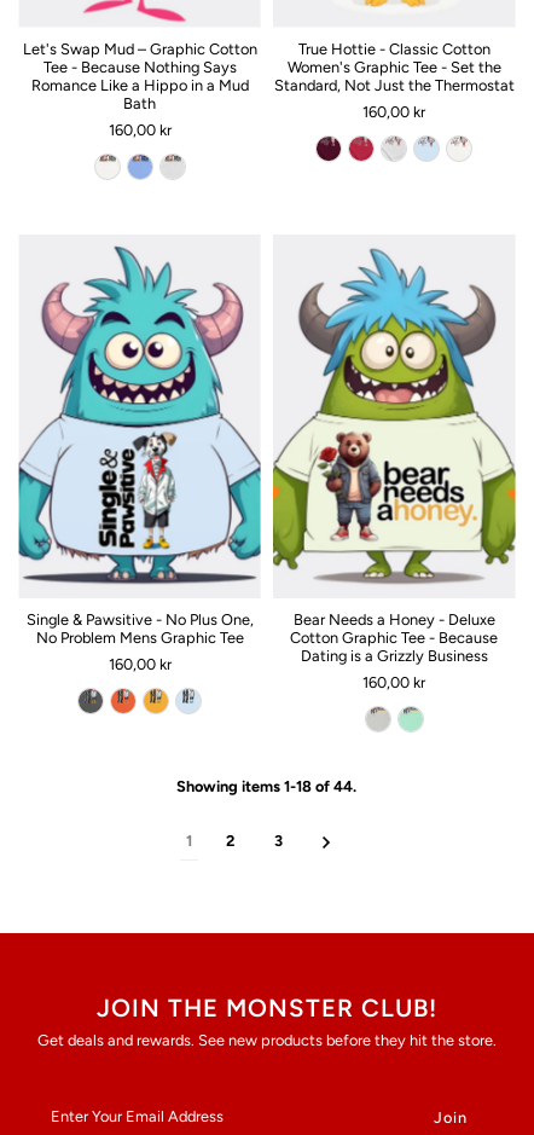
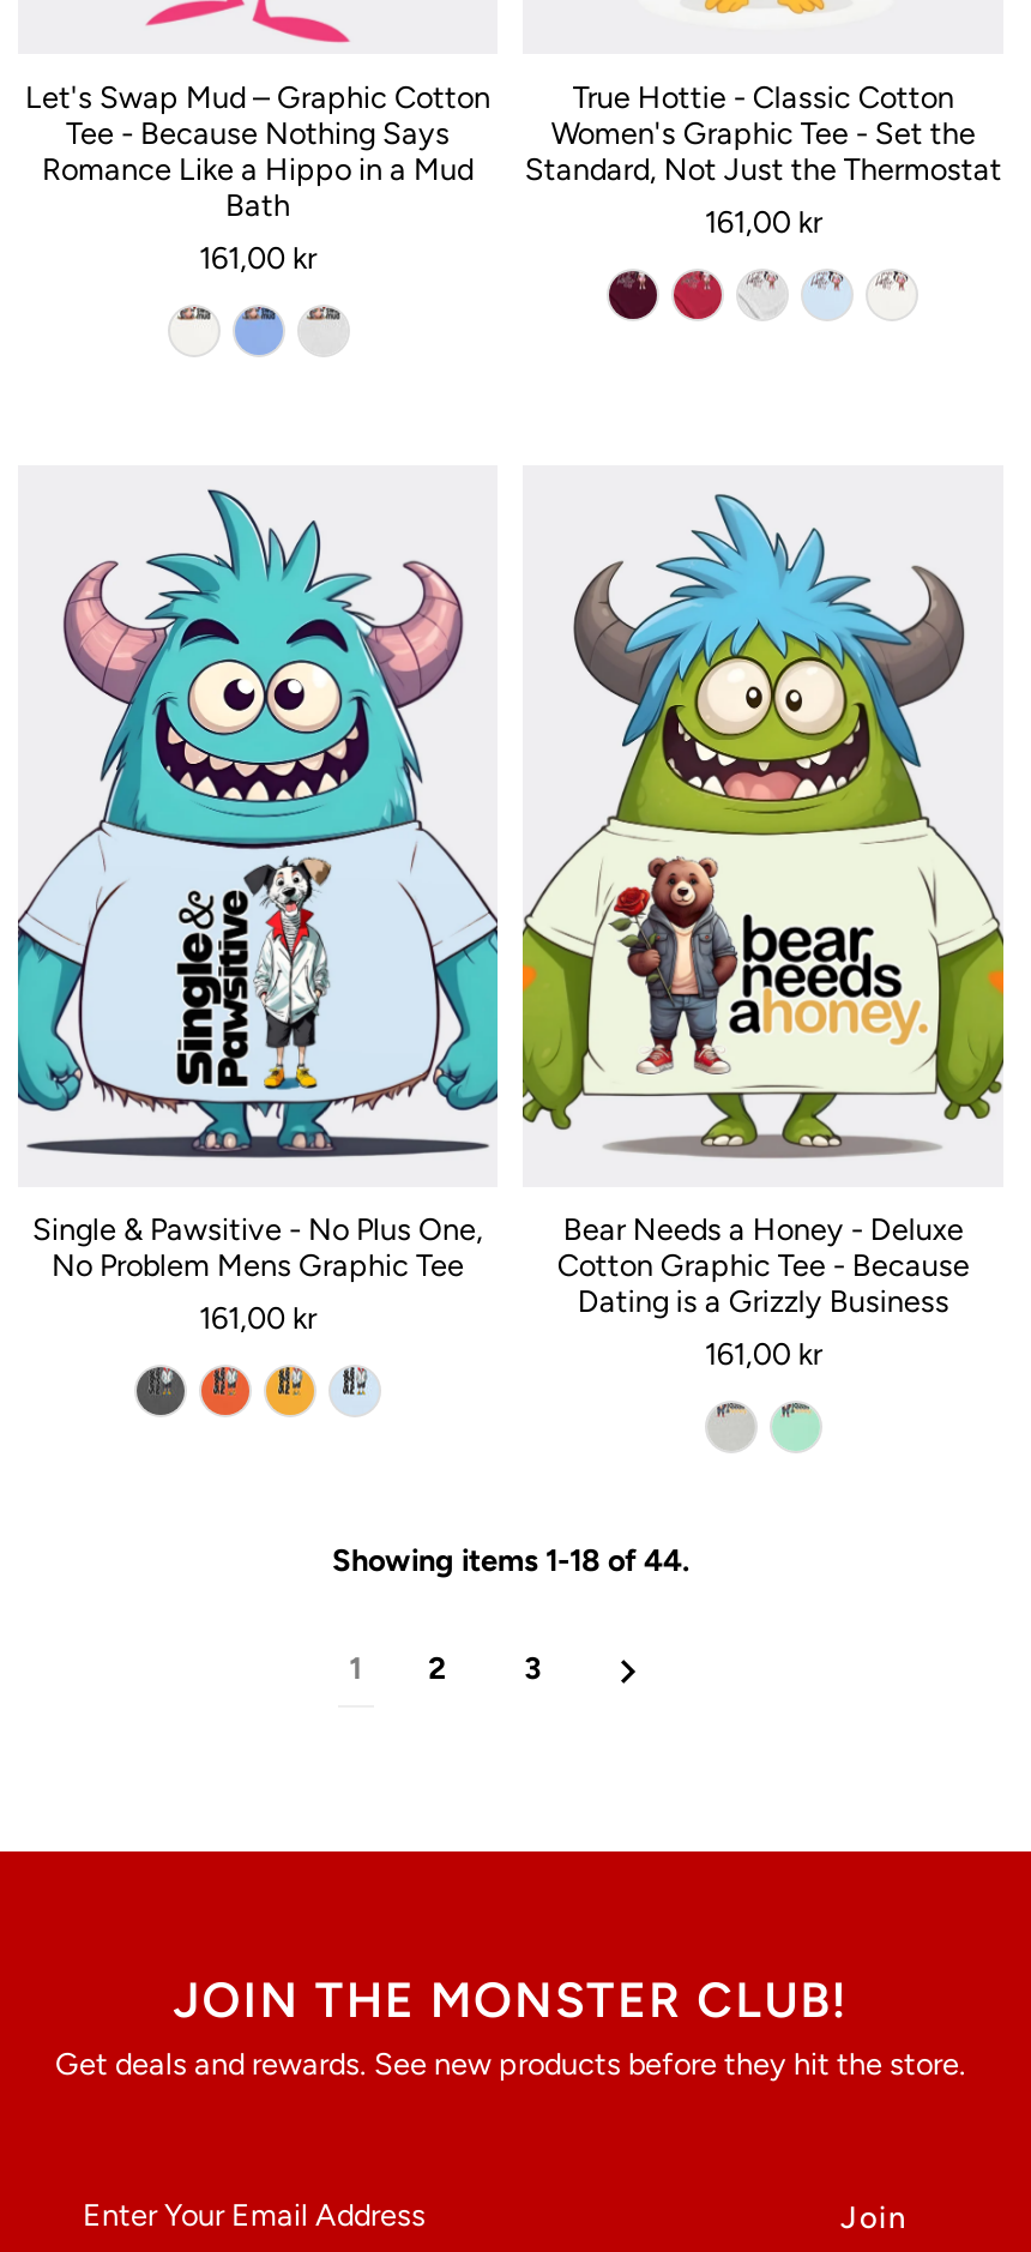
- 160,00 kr
+ 161,00 kr

- 160,00 kr
+ 161,00 kr

- 160,00 kr
+ 161,00 kr

- 160,00 kr
+ 161,00 kr
